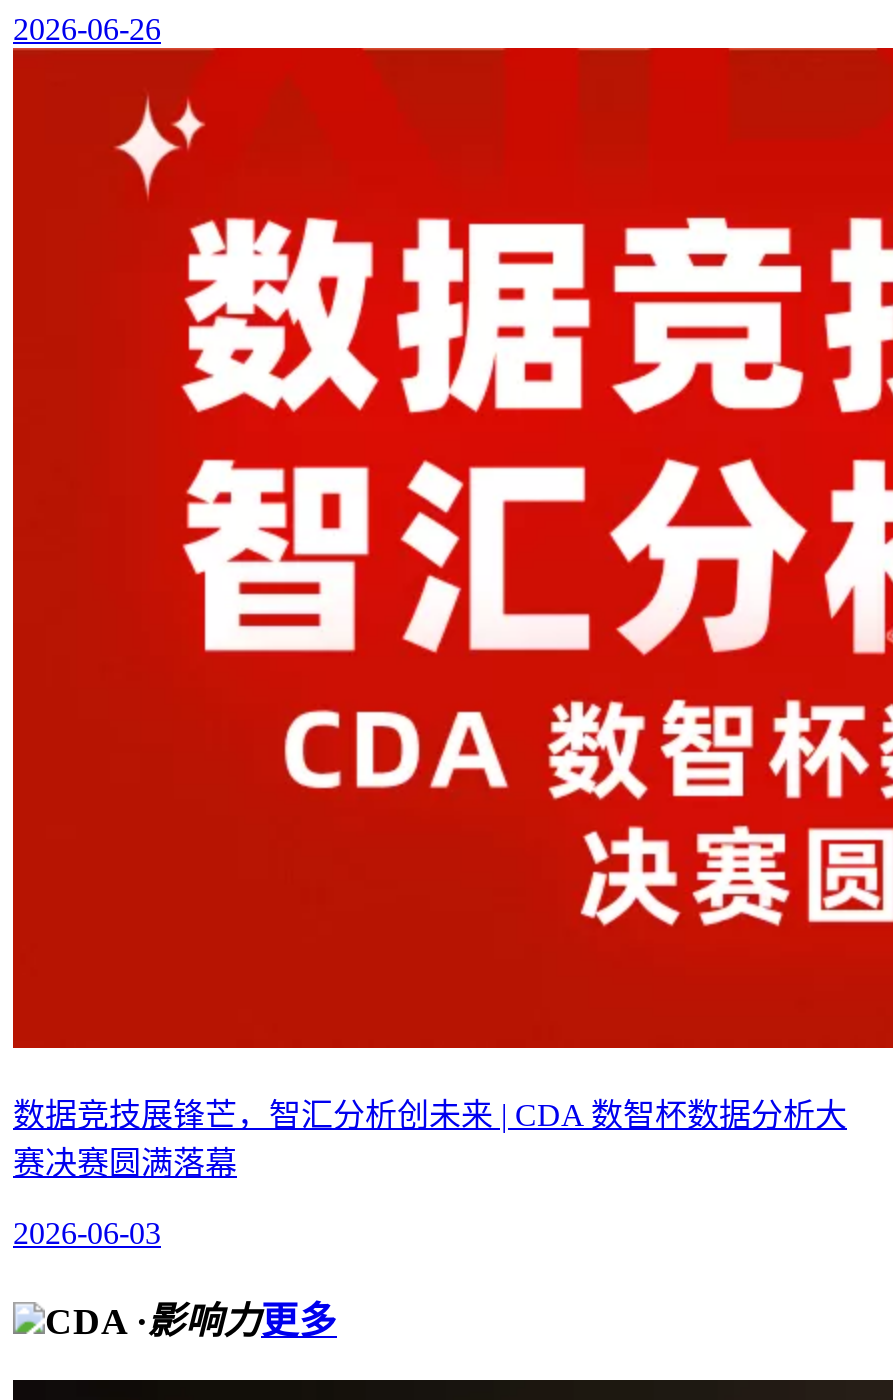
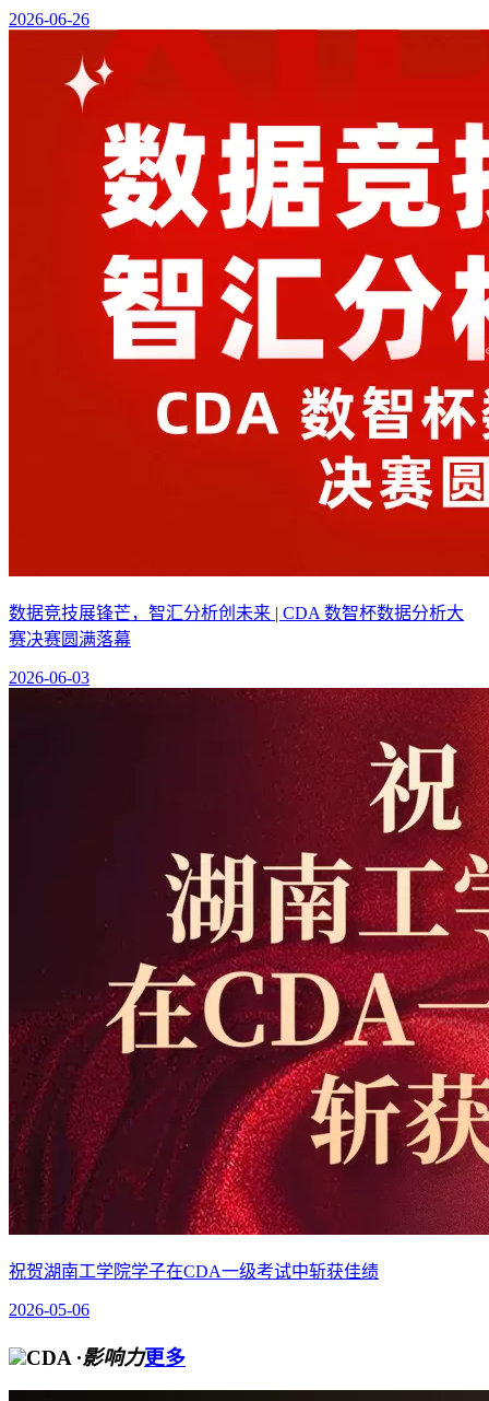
+ [image]
+ 祝贺湖南工学院学子在CDA一级考试中斩获佳绩
+ 2026-05-06
